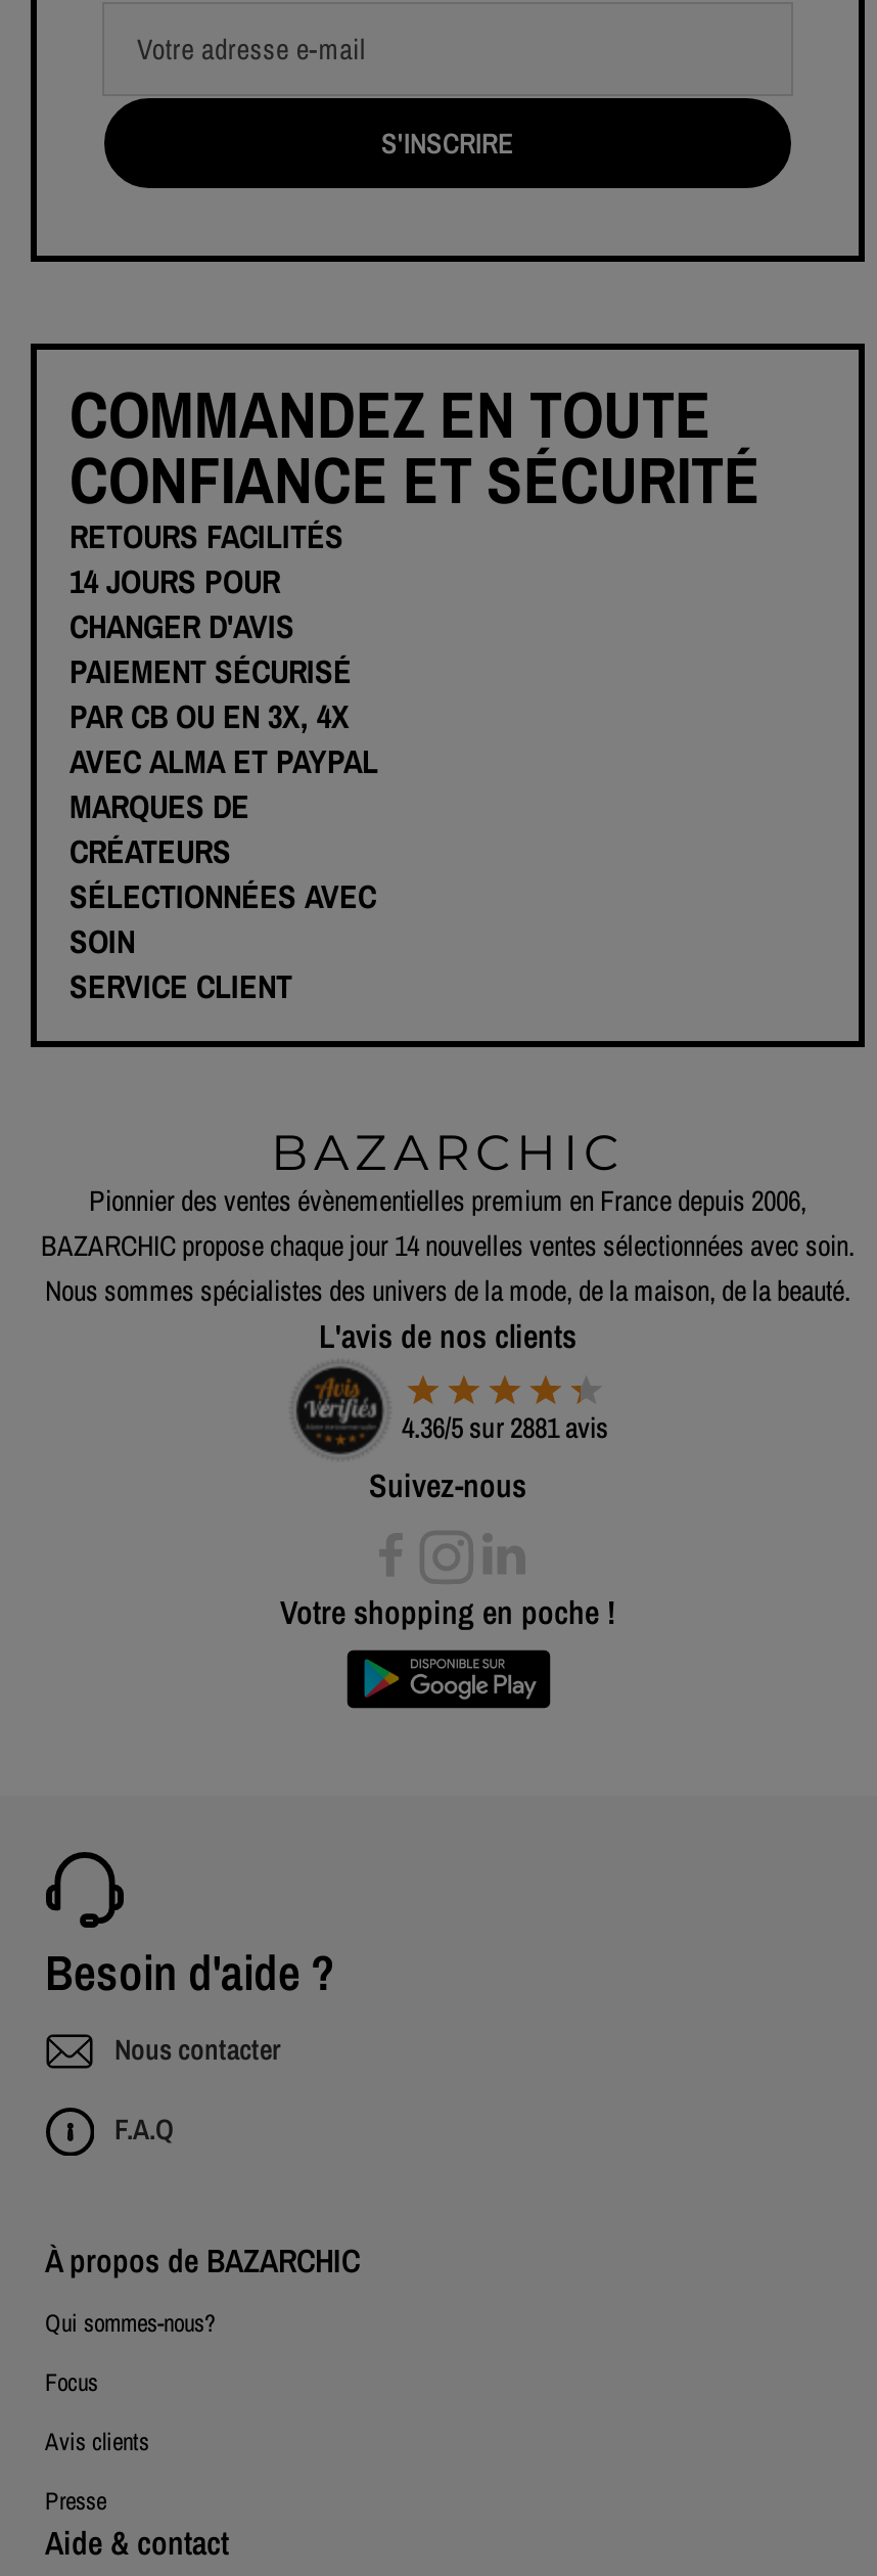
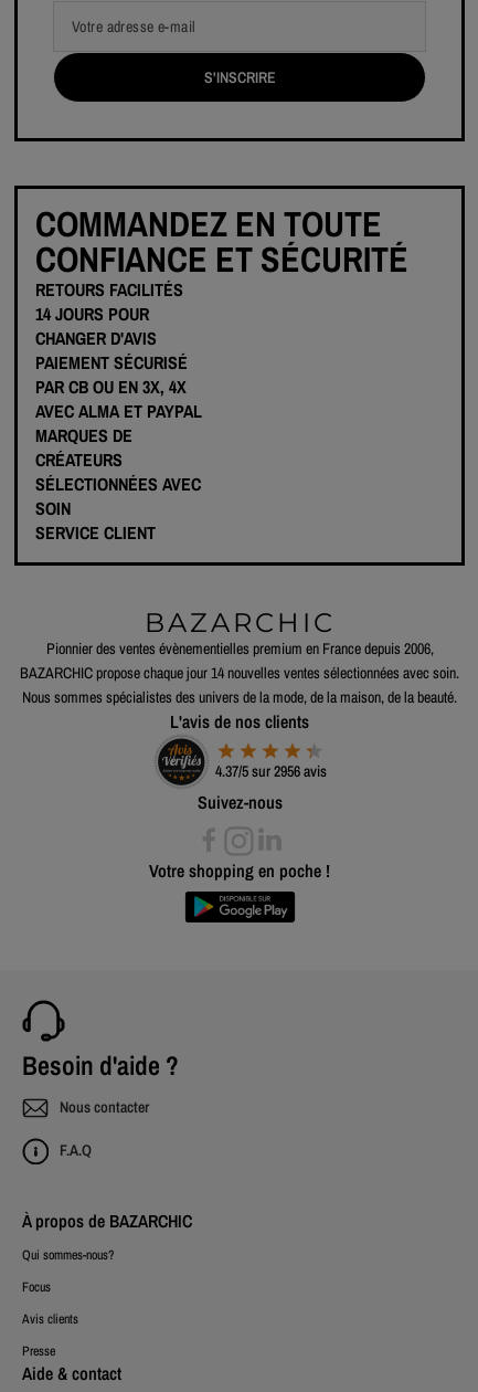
- 4.36/5 sur 2881 avis
+ 4.37/5 sur 2956 avis
